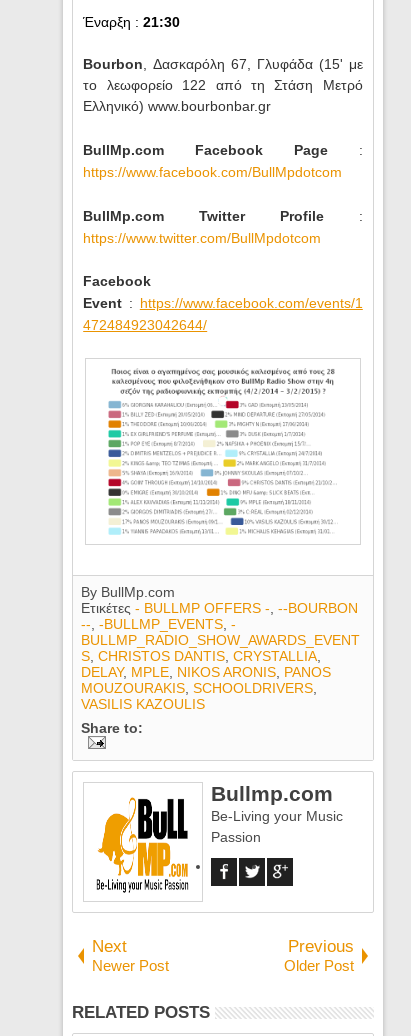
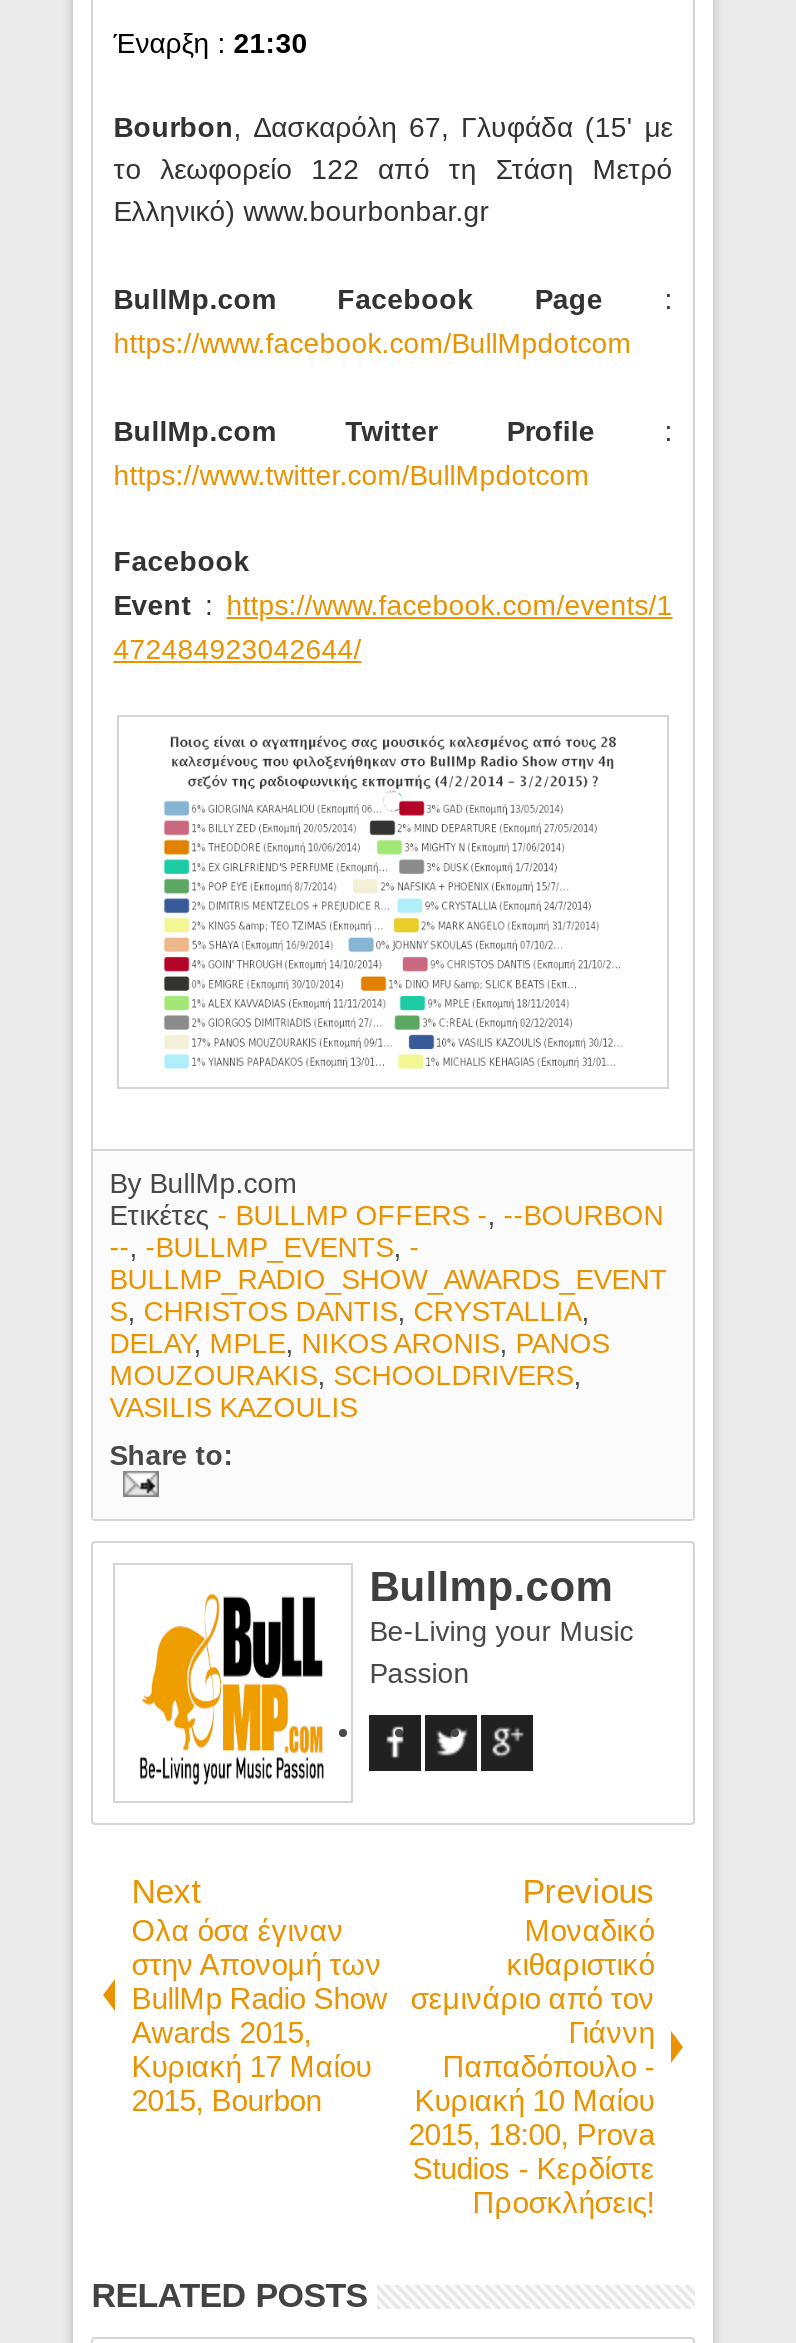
- Newer Post
+ Ολα όσα έγιναν
+ στην Απονομή των
+ BullMp Radio Show
+ Awards 2015,
+ Κυριακή 17 Μαίου
+ 2015, Bourbon

- Older Post
+ Μοναδικό
+ κιθαριστικό
+ σεμινάριο από τον
+ Γιάννη
+ Παπαδόπουλο -
+ Κυριακή 10 Μαίου
+ 2015, 18:00, Prova
+ Studios - Κερδίστε
+ Προσκλήσεις!
